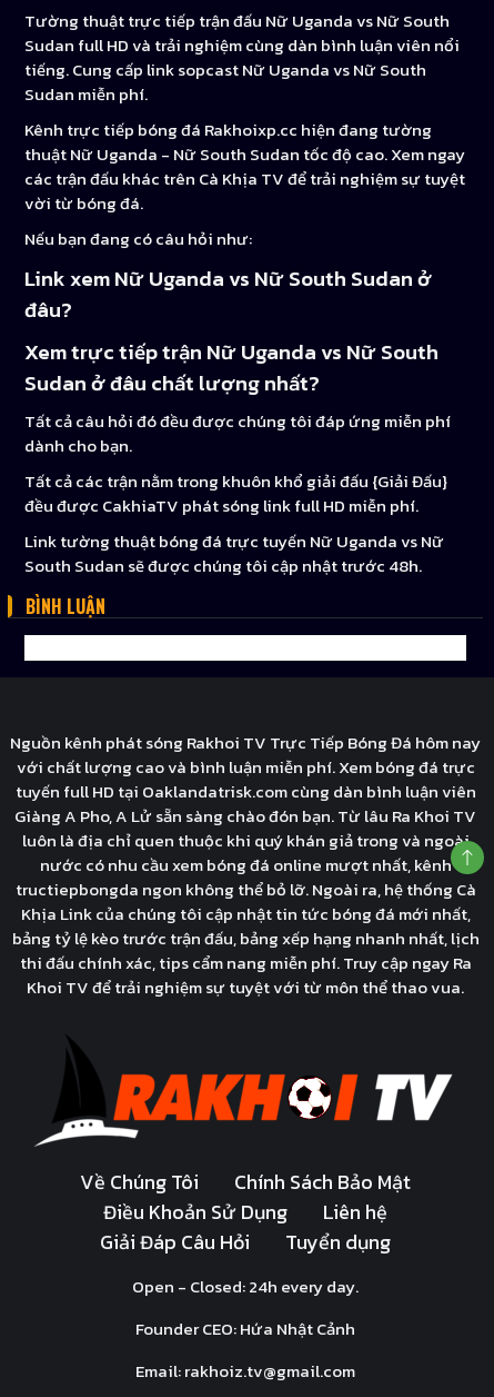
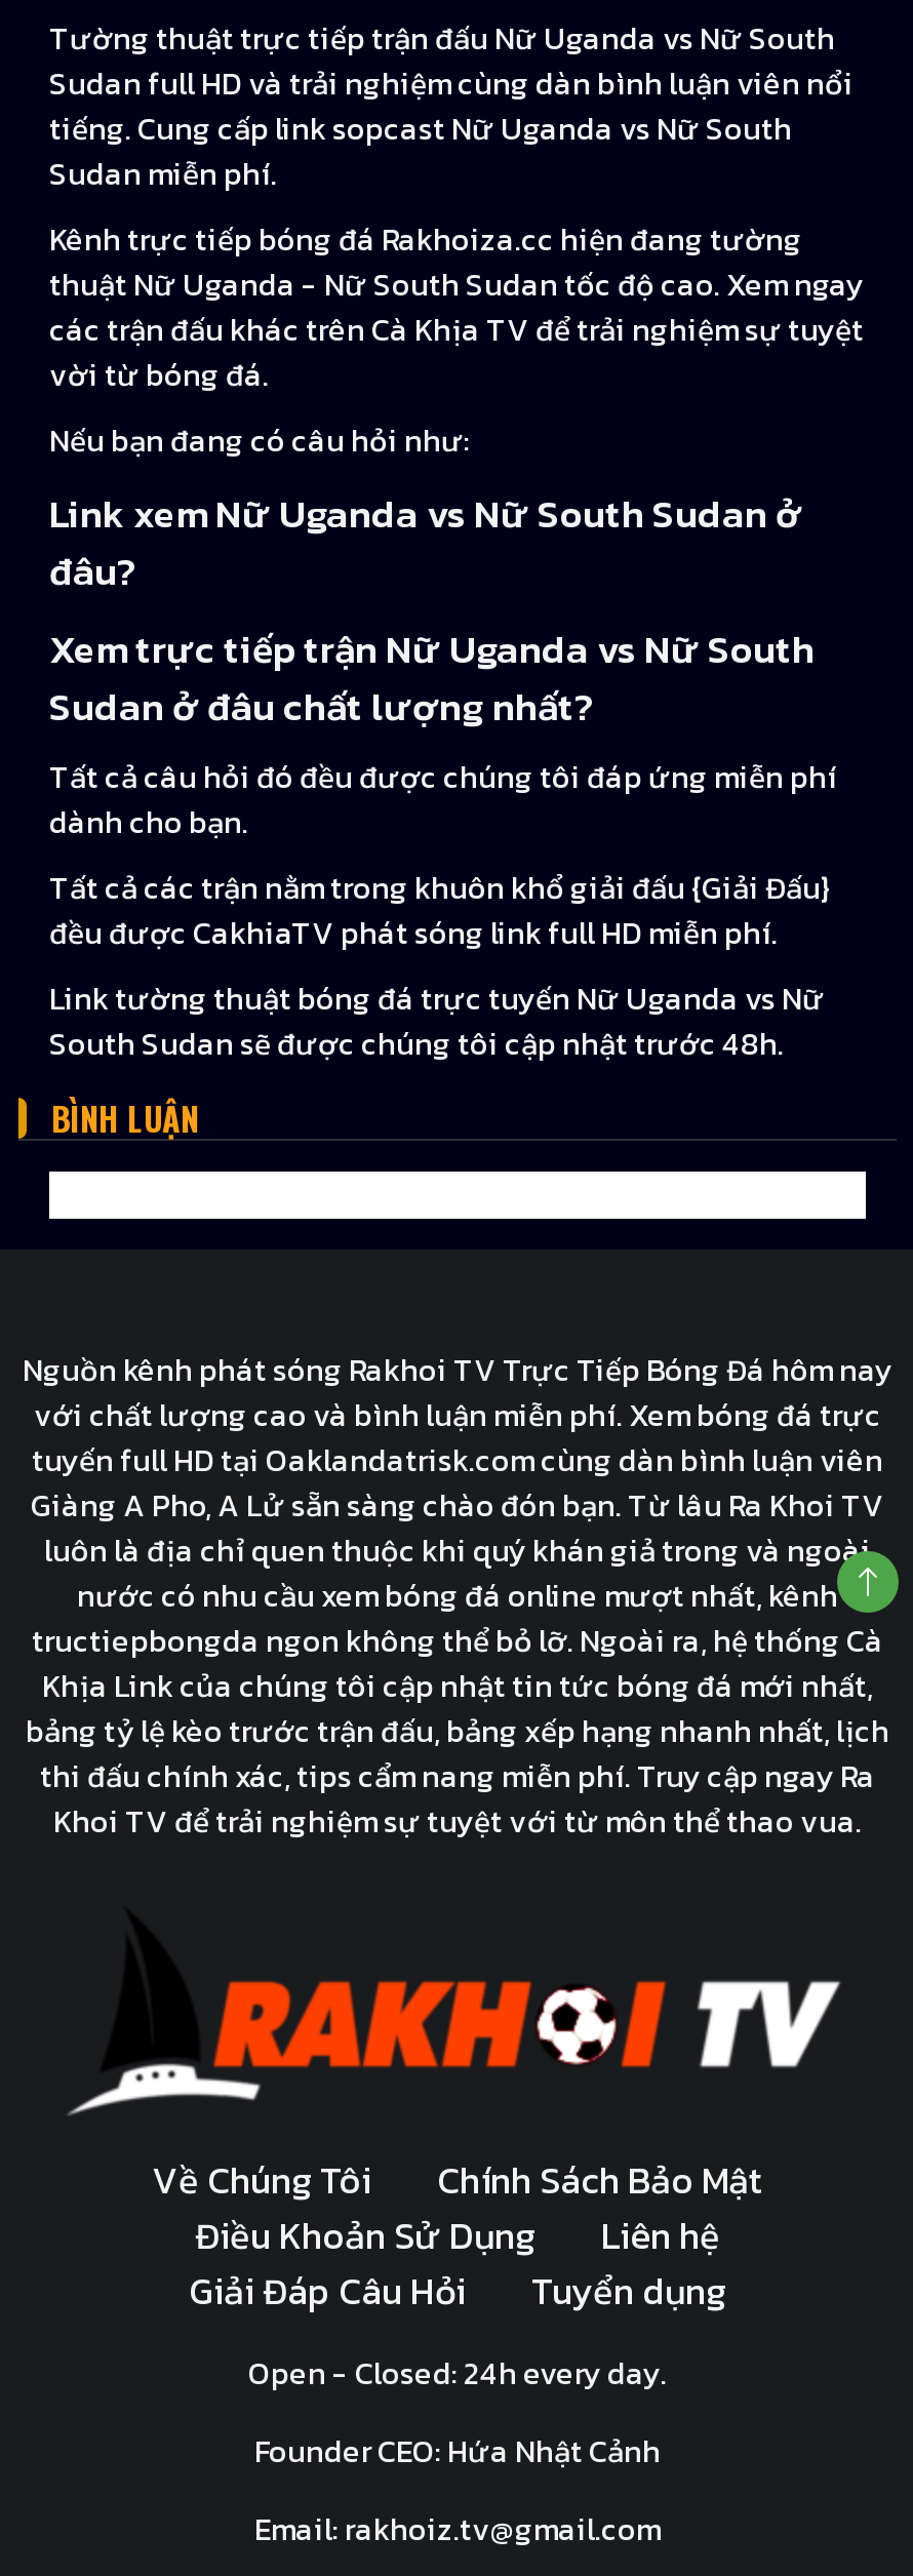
- Kênh trực tiếp bóng đá Rakhoixp.cc hiện đang tường
+ Kênh trực tiếp bóng đá Rakhoiza.cc hiện đang tường
